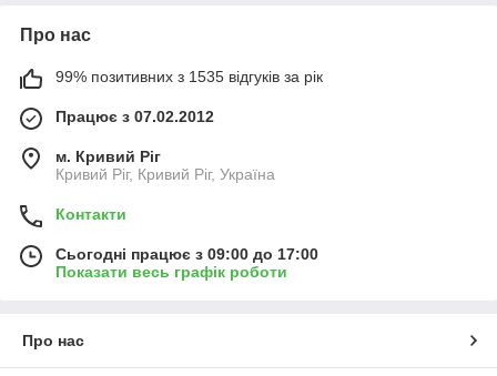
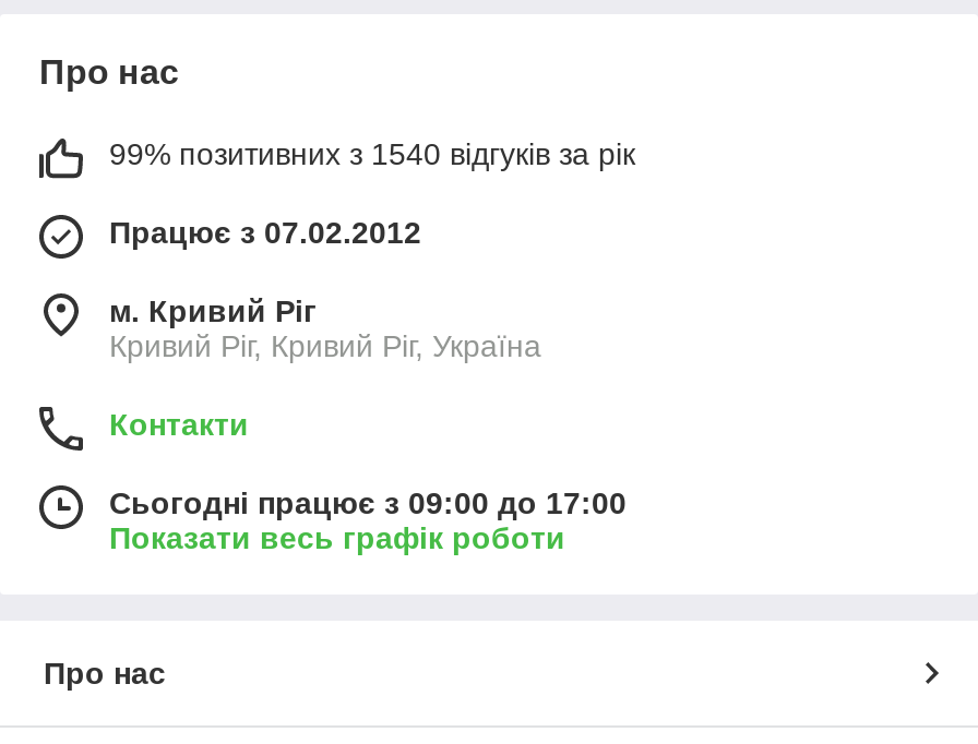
- 99% позитивних з 1535 відгуків за рік
+ 99% позитивних з 1540 відгуків за рік
